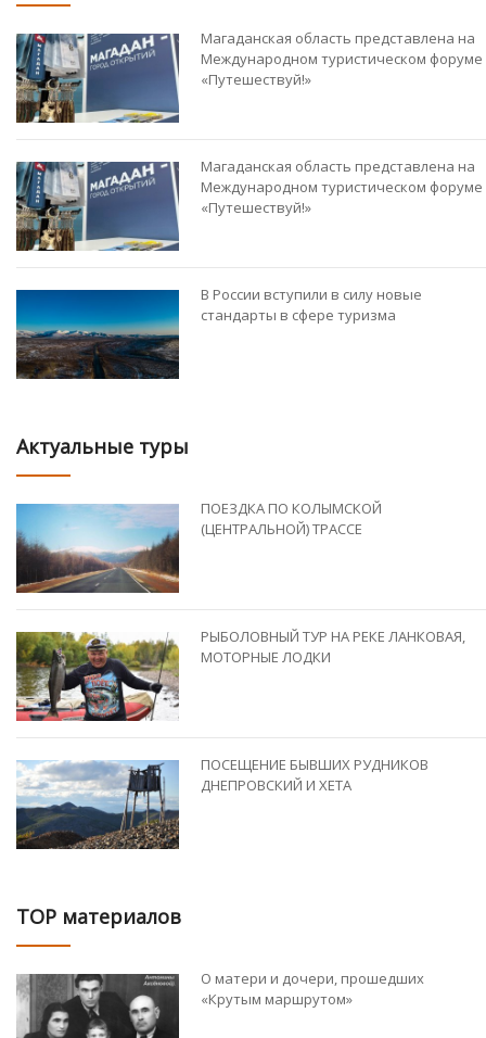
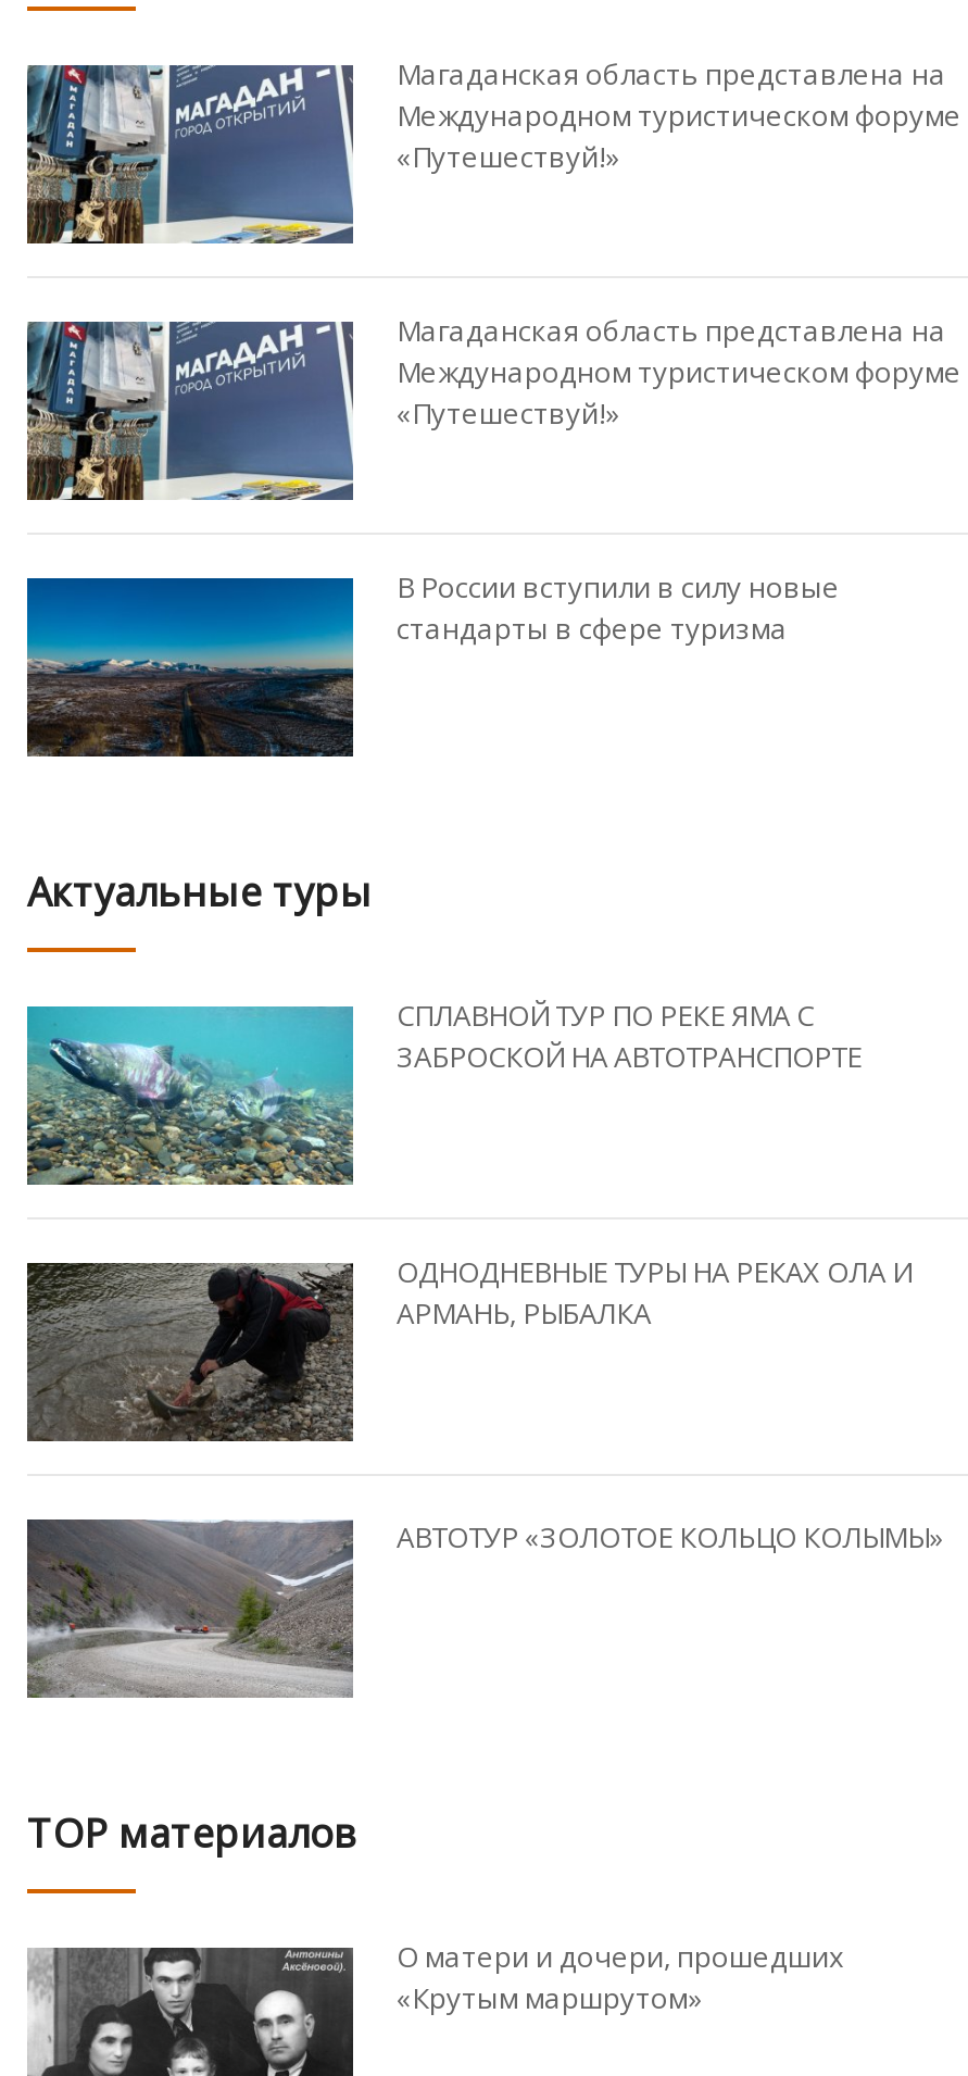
- [image]
- ПОЕЗДКА ПО КОЛЫМСКОЙ
- (ЦЕНТРАЛЬНОЙ) ТРАССЕ
+ [image]
+ СПЛАВНОЙ ТУР ПО РЕКЕ ЯМА С
+ ЗАБРОСКОЙ НА АВТОТРАНСПОРТЕ

- [image]
- РЫБОЛОВНЫЙ ТУР НА РЕКЕ ЛАНКОВАЯ,
- МОТОРНЫЕ ЛОДКИ
+ [image]
+ ОДНОДНЕВНЫЕ ТУРЫ НА РЕКАХ ОЛА И
+ АРМАНЬ, РЫБАЛКА

- [image]
- ПОСЕЩЕНИЕ БЫВШИХ РУДНИКОВ
- ДНЕПРОВСКИЙ И ХЕТА
+ [image]
+ АВТОТУР «ЗОЛОТОЕ КОЛЬЦО КОЛЫМЫ»
